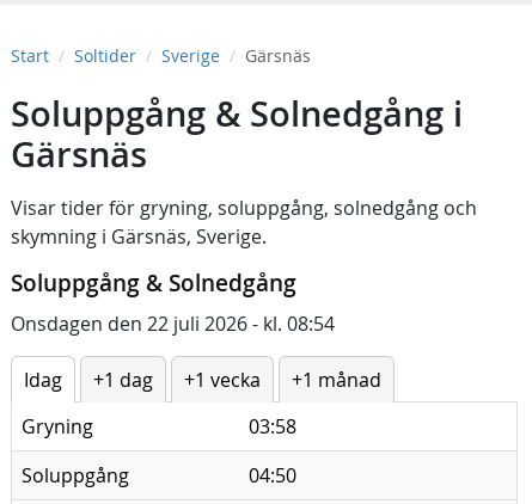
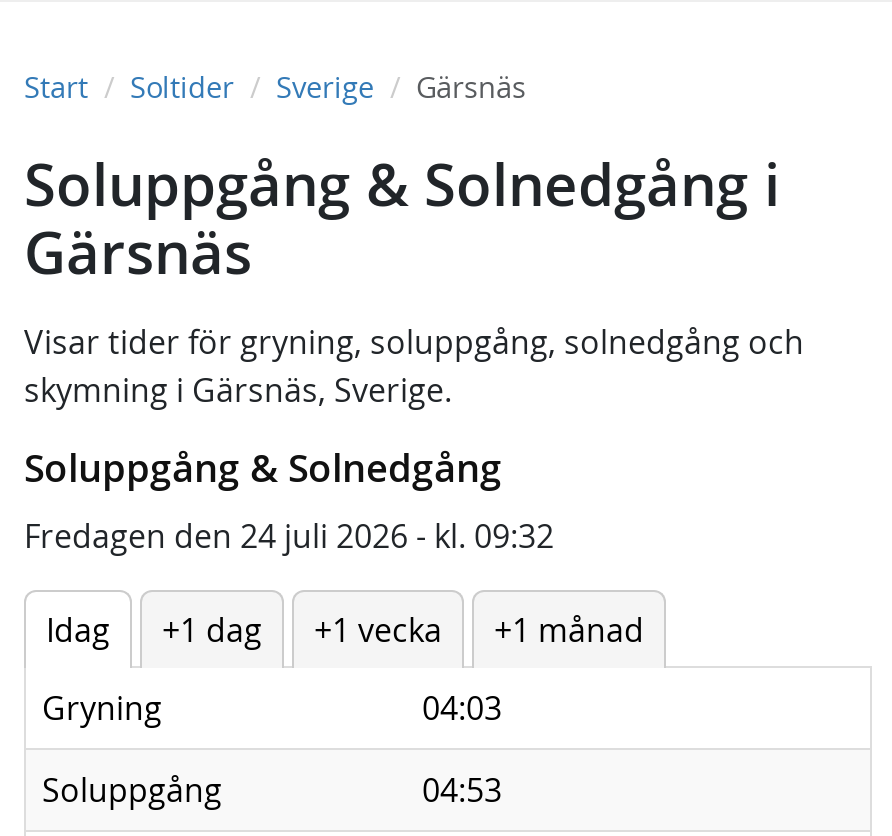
- Onsdagen den 22 juli 2026 - kl. 08:54
+ Fredagen den 24 juli 2026 - kl. 09:32

- 03:58
+ 04:03

- 04:50
+ 04:53
